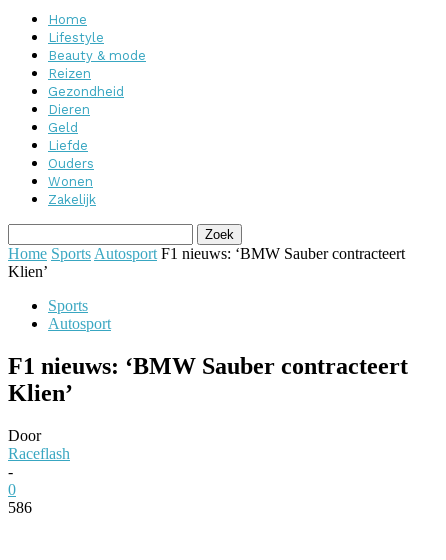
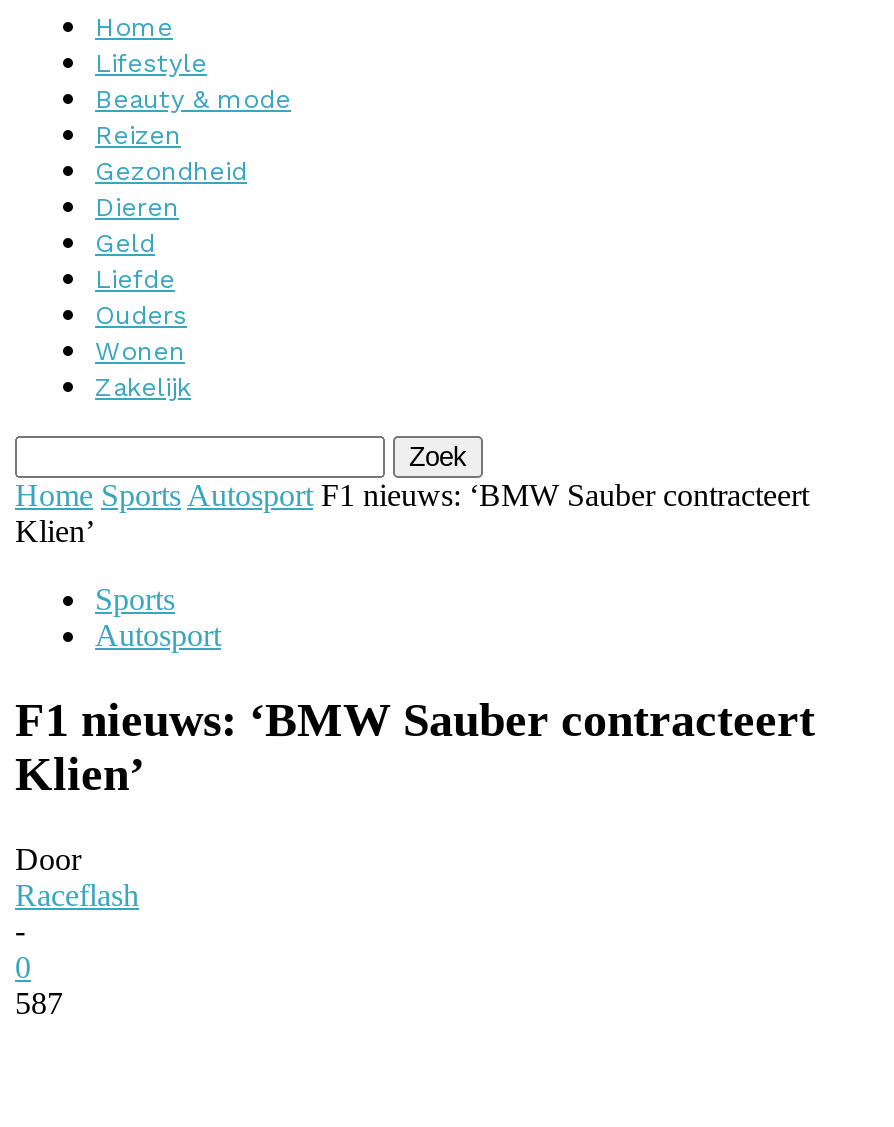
- 586
+ 587
